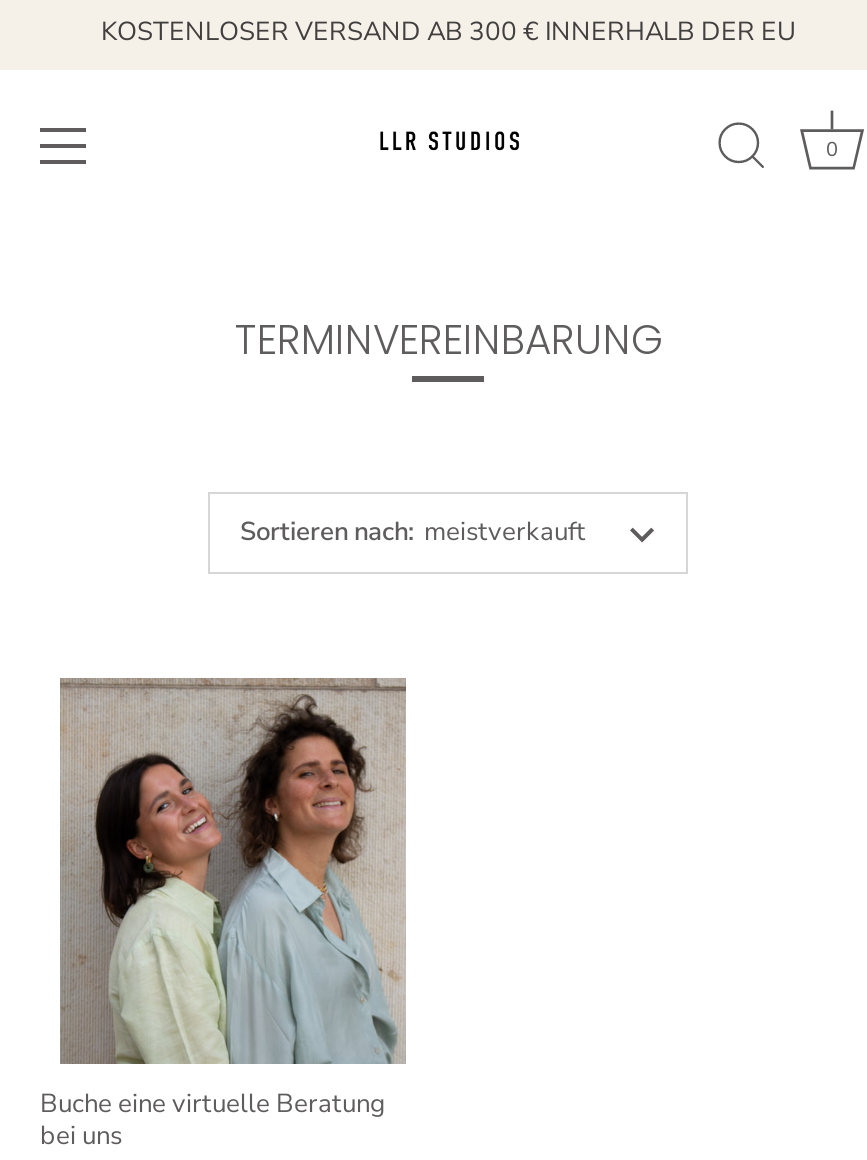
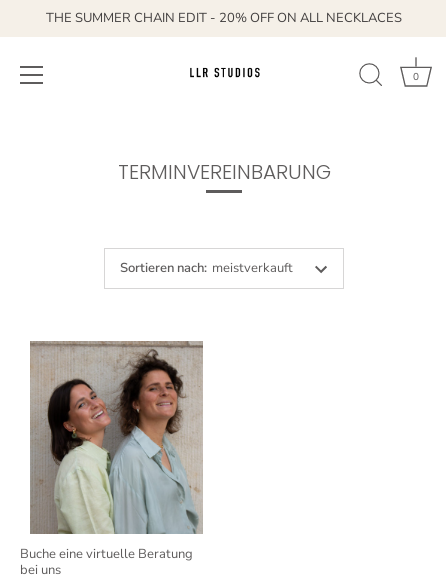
- KOSTENLOSER VERSAND AB 300 € INNERHALB DER EU
+ THE SUMMER CHAIN EDIT - 20% OFF ON ALL NECKLACES
